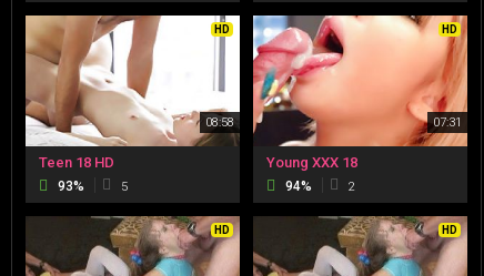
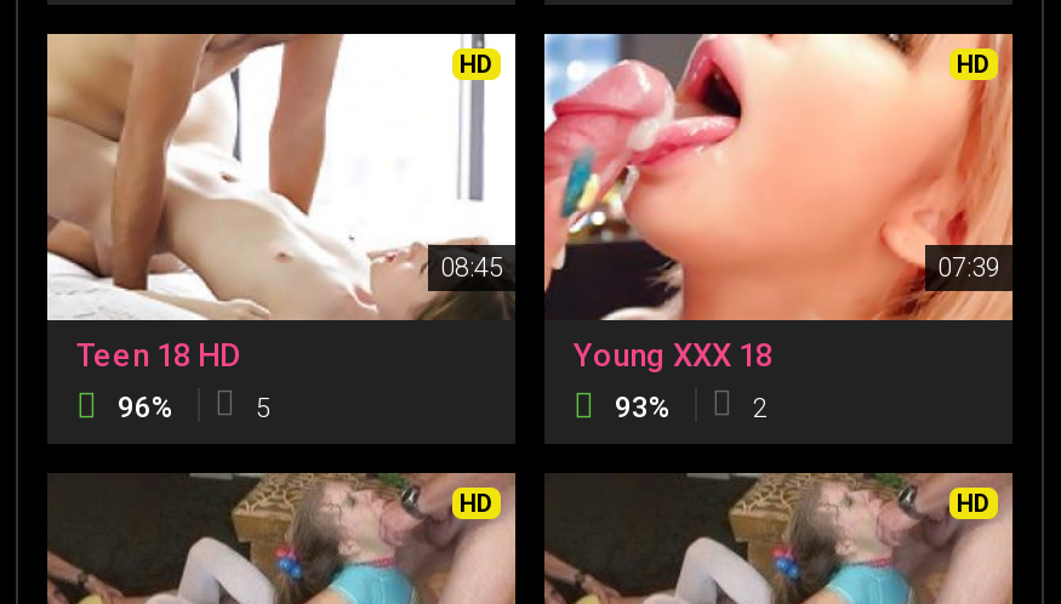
- 08:58
+ 08:45

- 07:31
+ 07:39

- 93%
+ 96%

- 94%
+ 93%
